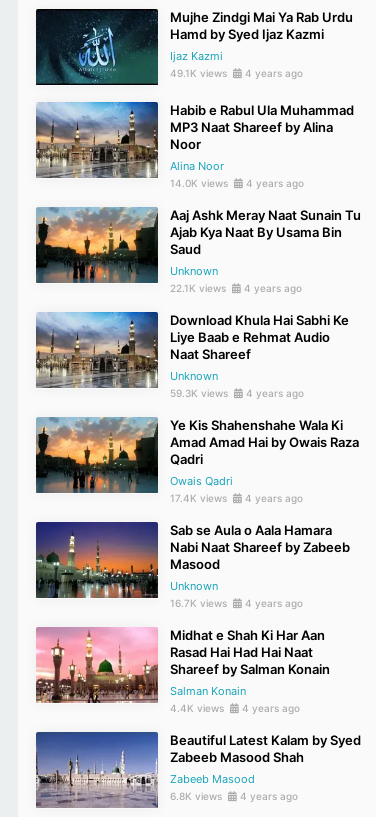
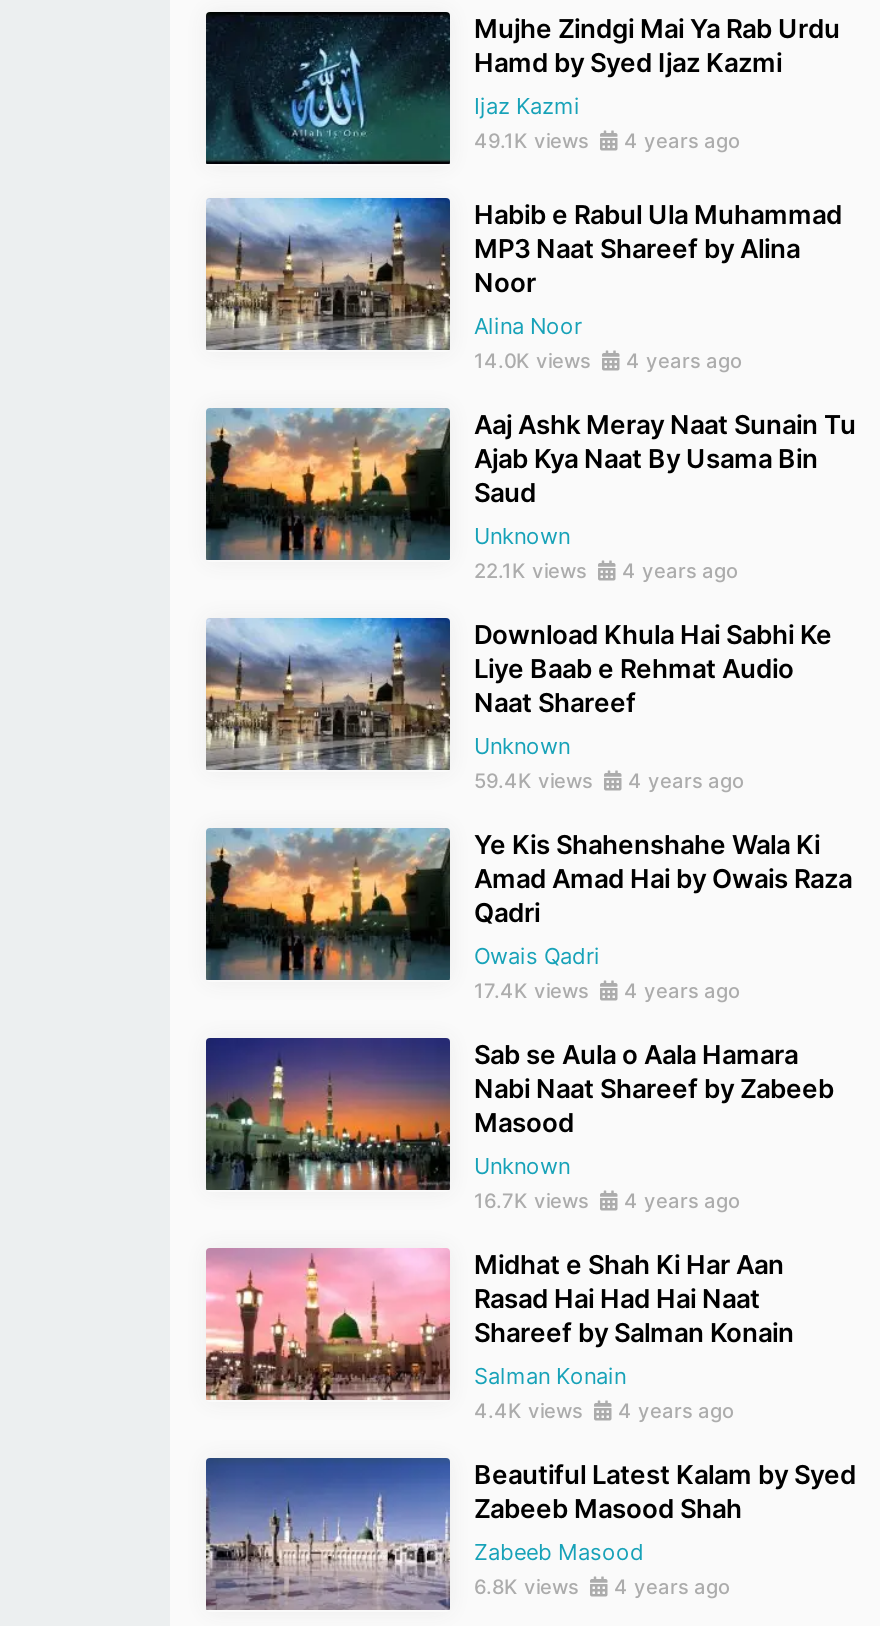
- 59.3K views 4 years ago
+ 59.4K views 4 years ago
